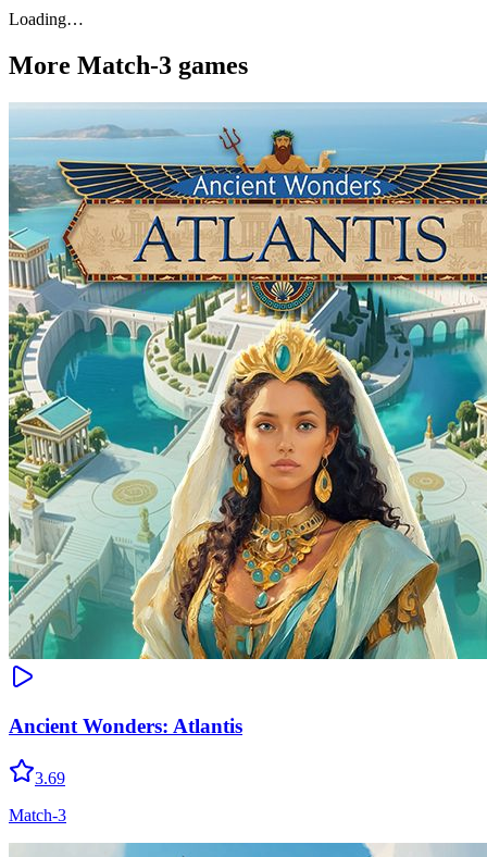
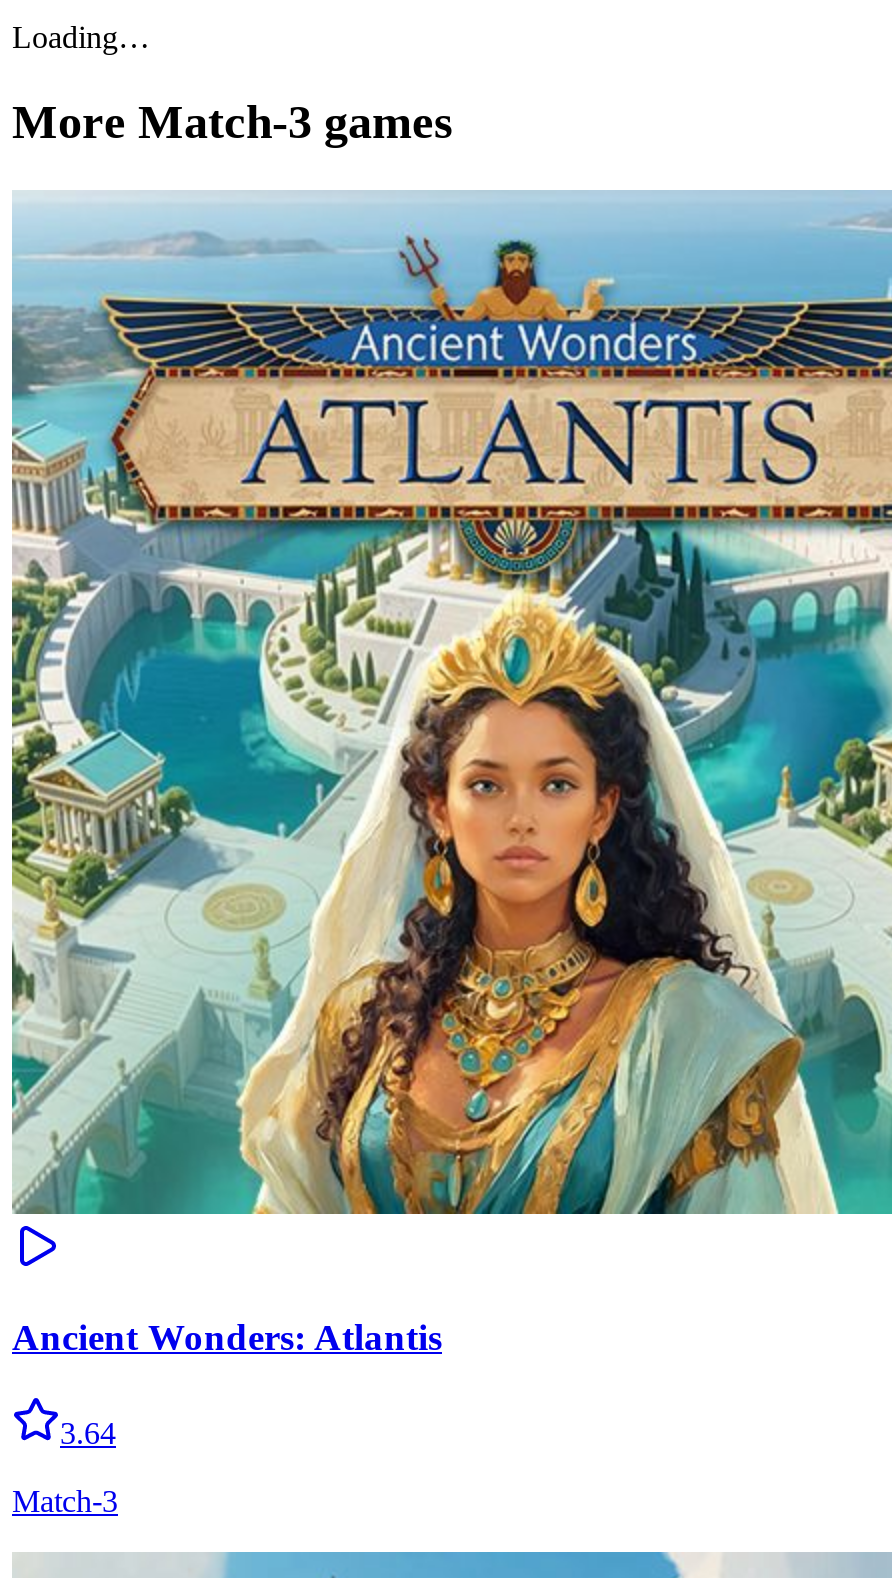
- 3.69
+ 3.64
